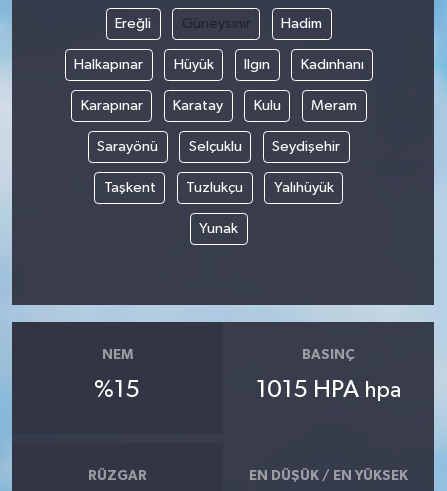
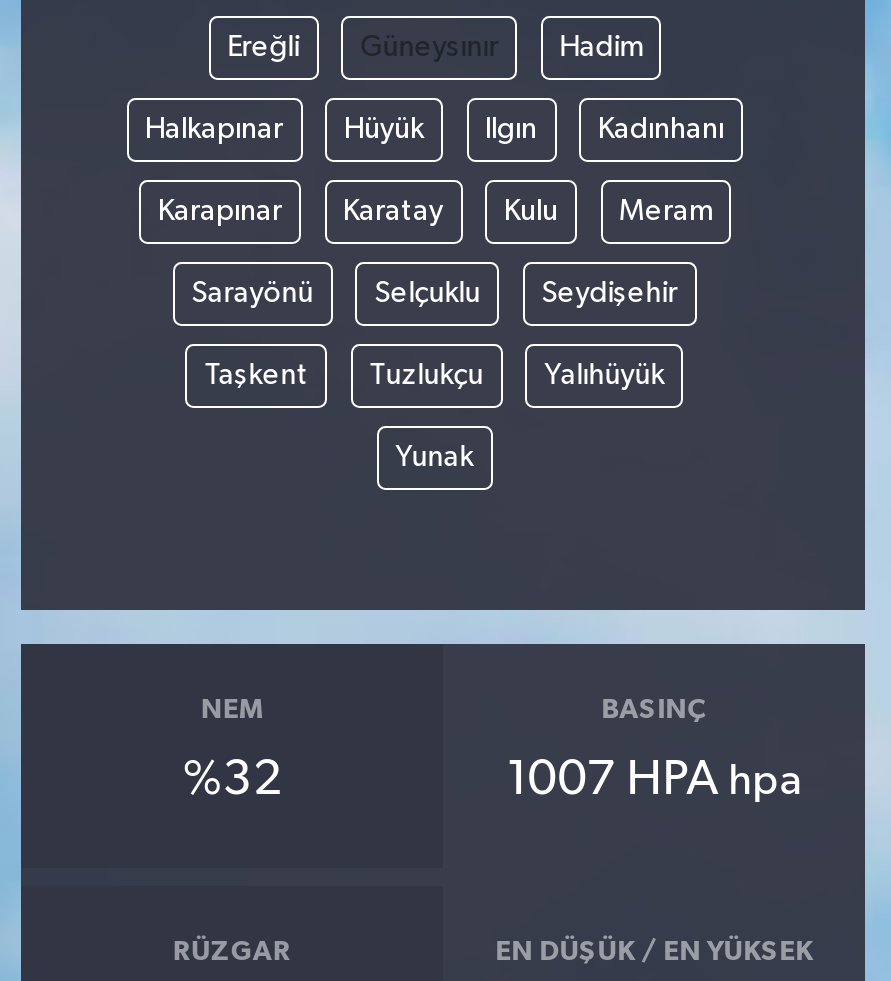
- %15
+ %32

- 1015 HPA hpa
+ 1007 HPA hpa
